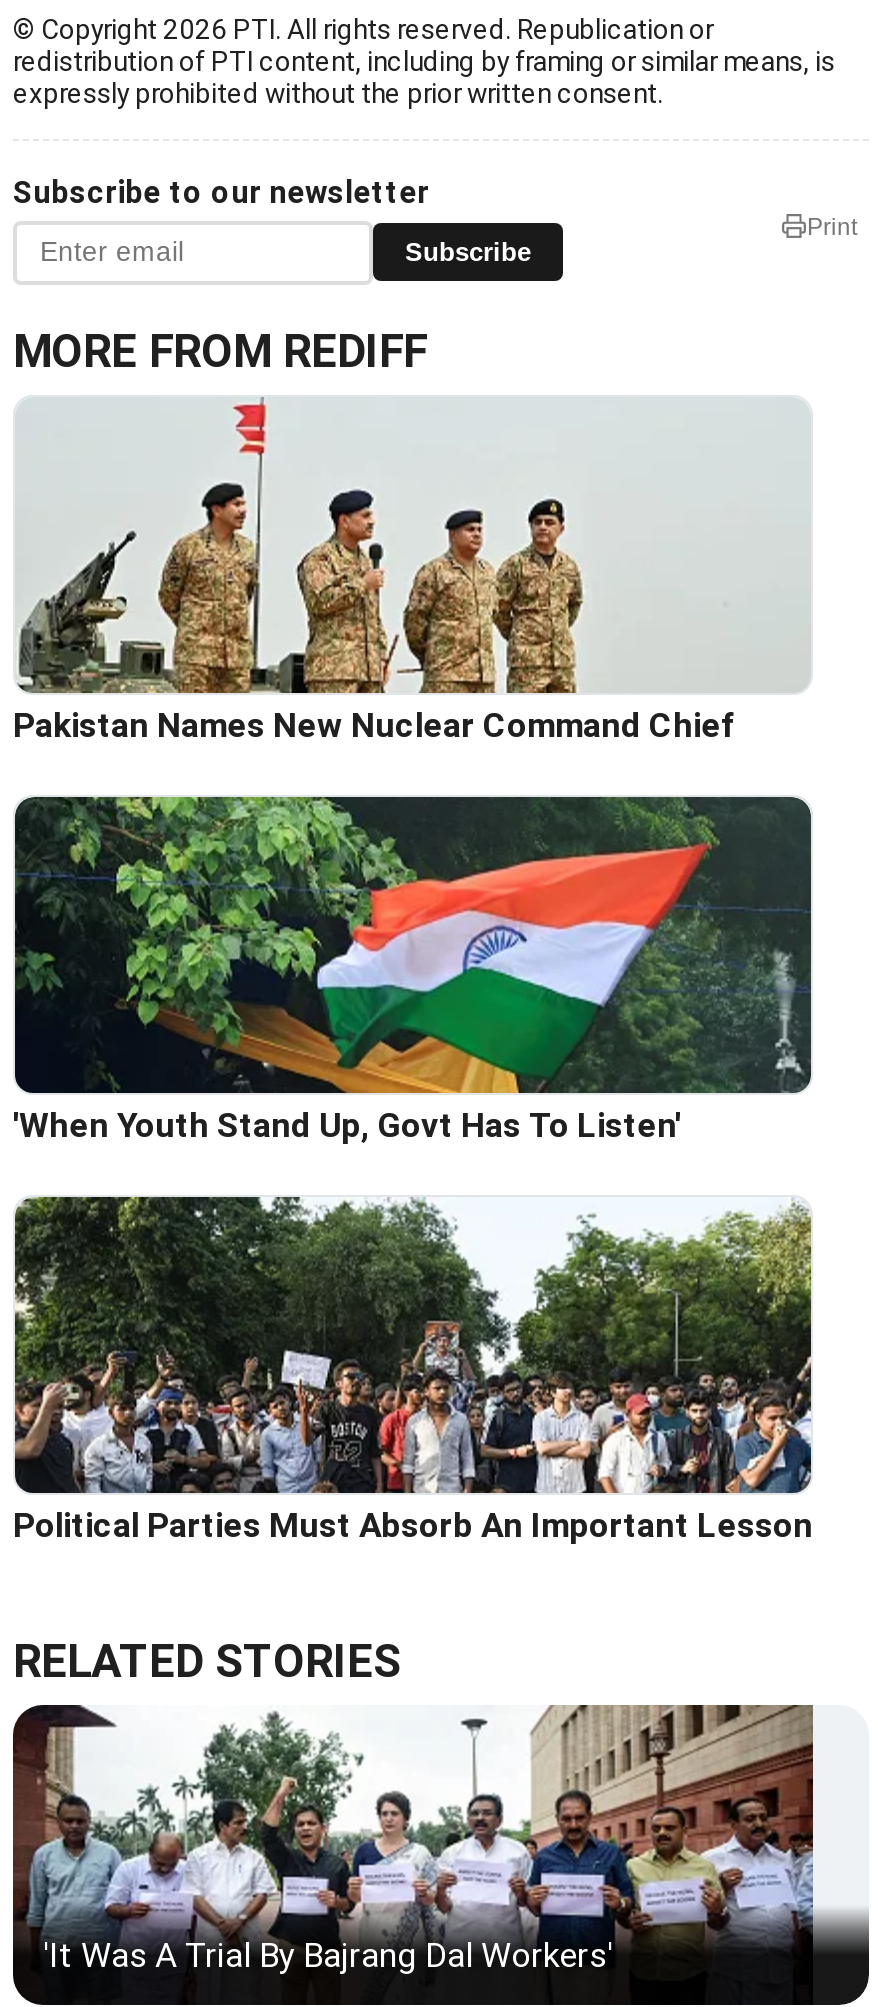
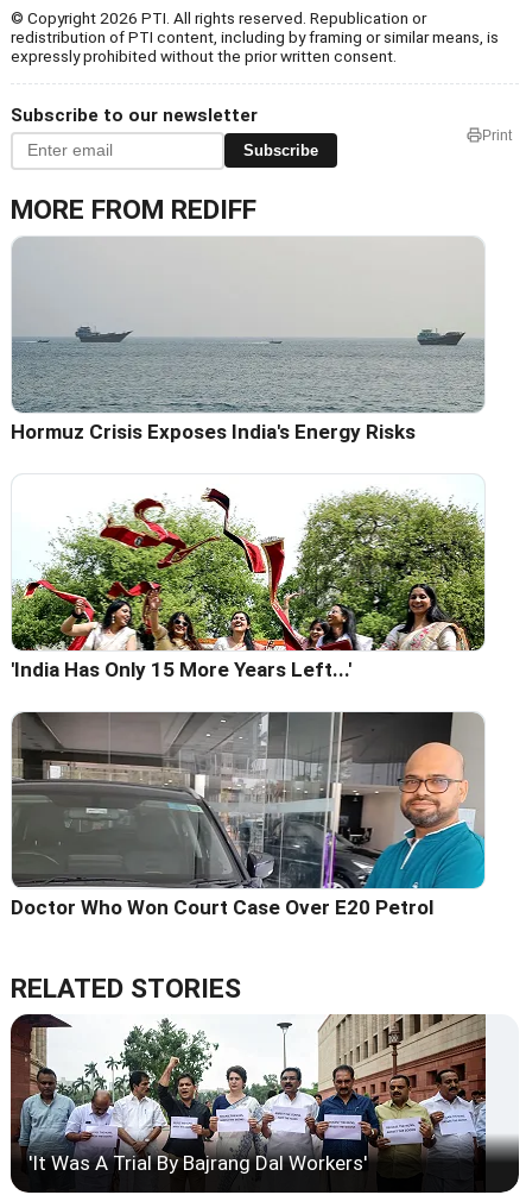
- [image]
- Pakistan Names New Nuclear Command Chief
+ [image]
+ Hormuz Crisis Exposes India's Energy Risks

- [image]
- 'When Youth Stand Up, Govt Has To Listen'
+ [image]
+ 'India Has Only 15 More Years Left...'

- [image]
- Political Parties Must Absorb An Important Lesson
+ [image]
+ Doctor Who Won Court Case Over E20 Petrol
